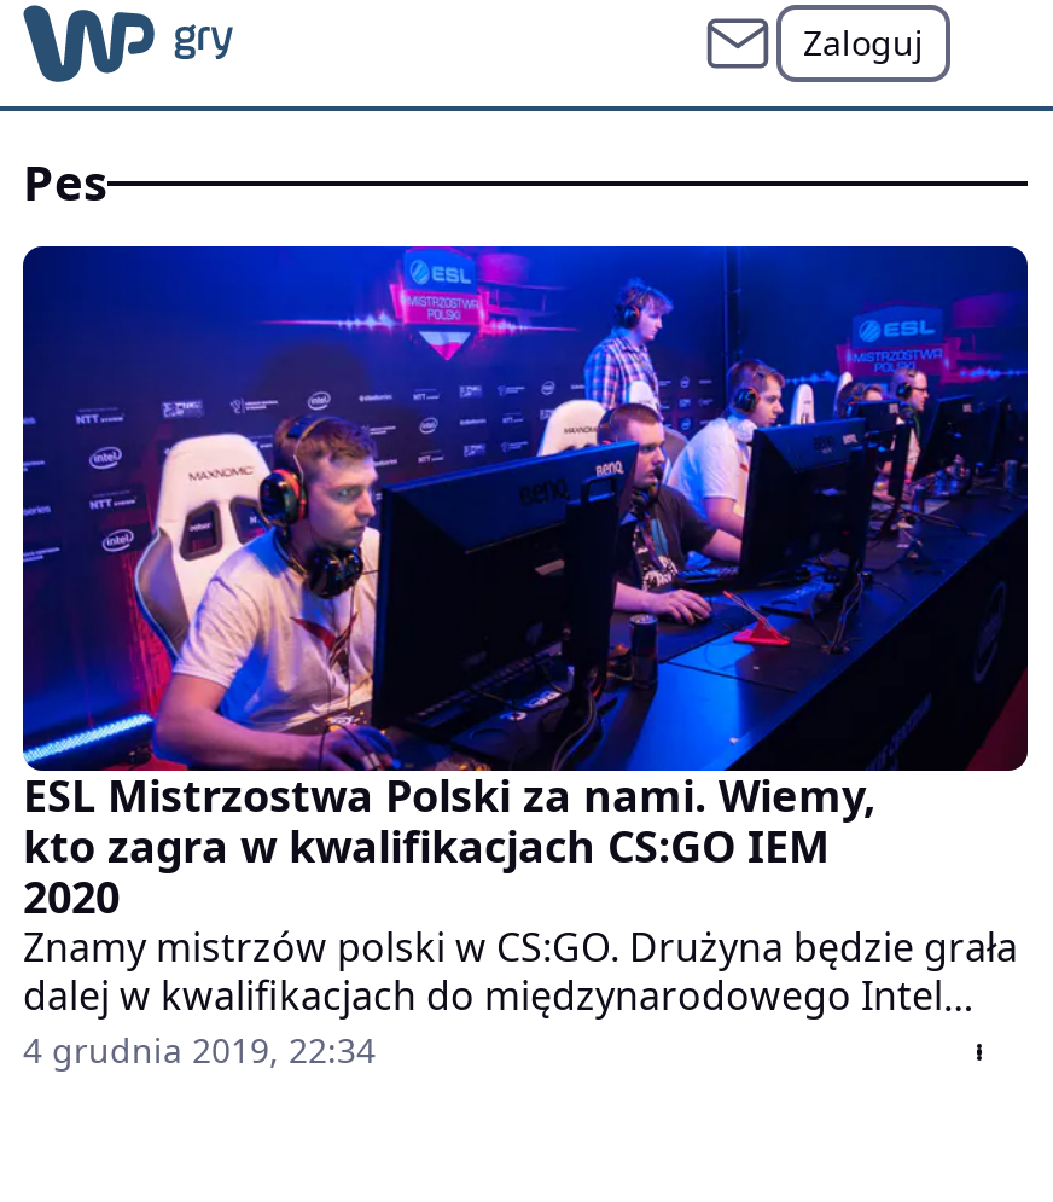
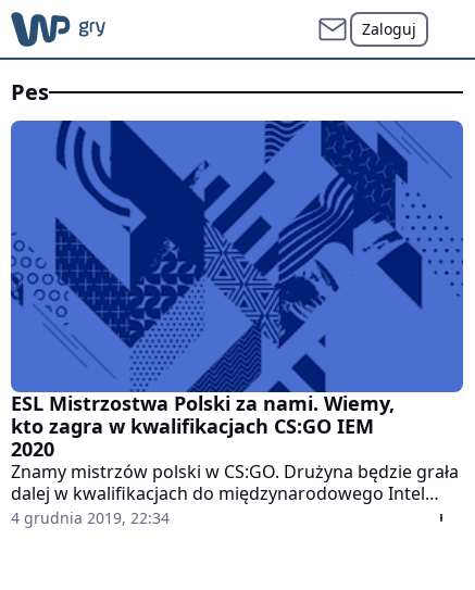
- [image]
+ [image]
